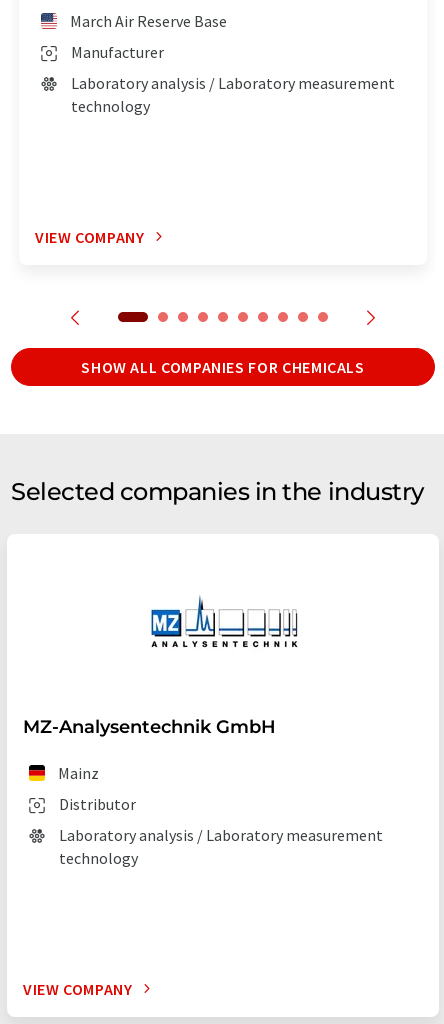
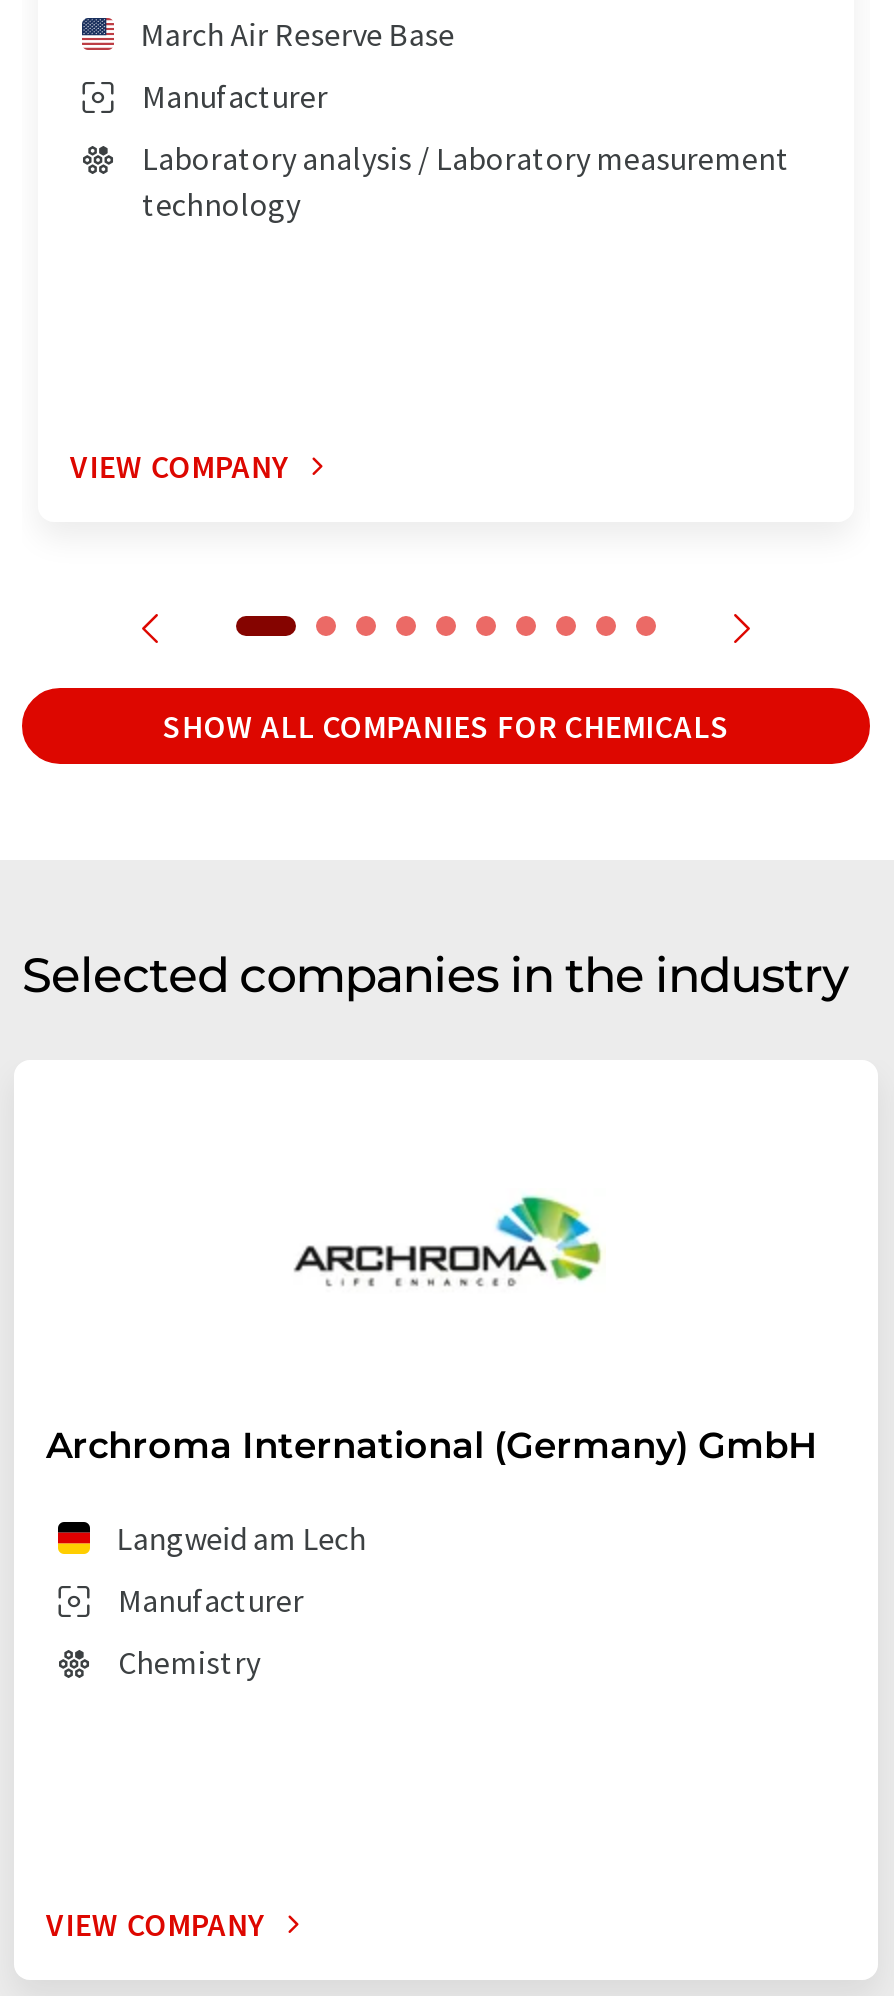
- [image]
+ [image]

- MZ-Analysentechnik GmbH
+ Archroma International (Germany) GmbH

- Mainz
+ Langweid am Lech

- Distributor
+ Manufacturer

- Laboratory analysis / Laboratory measurement
- technology
+ Chemistry
